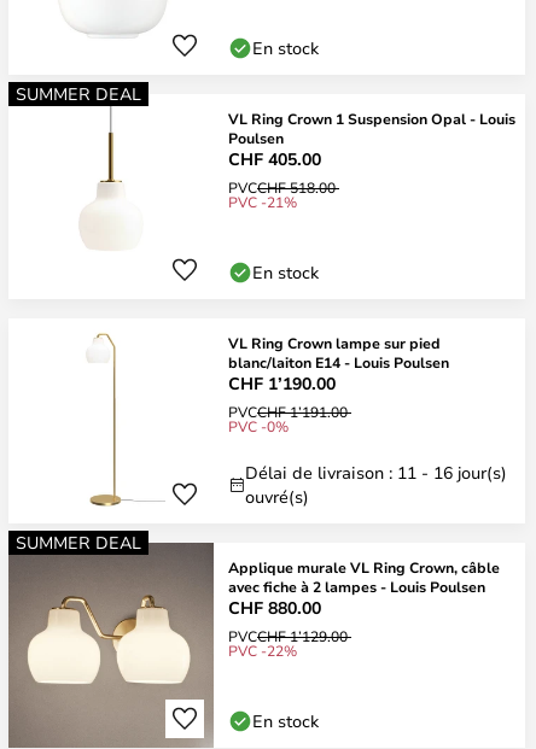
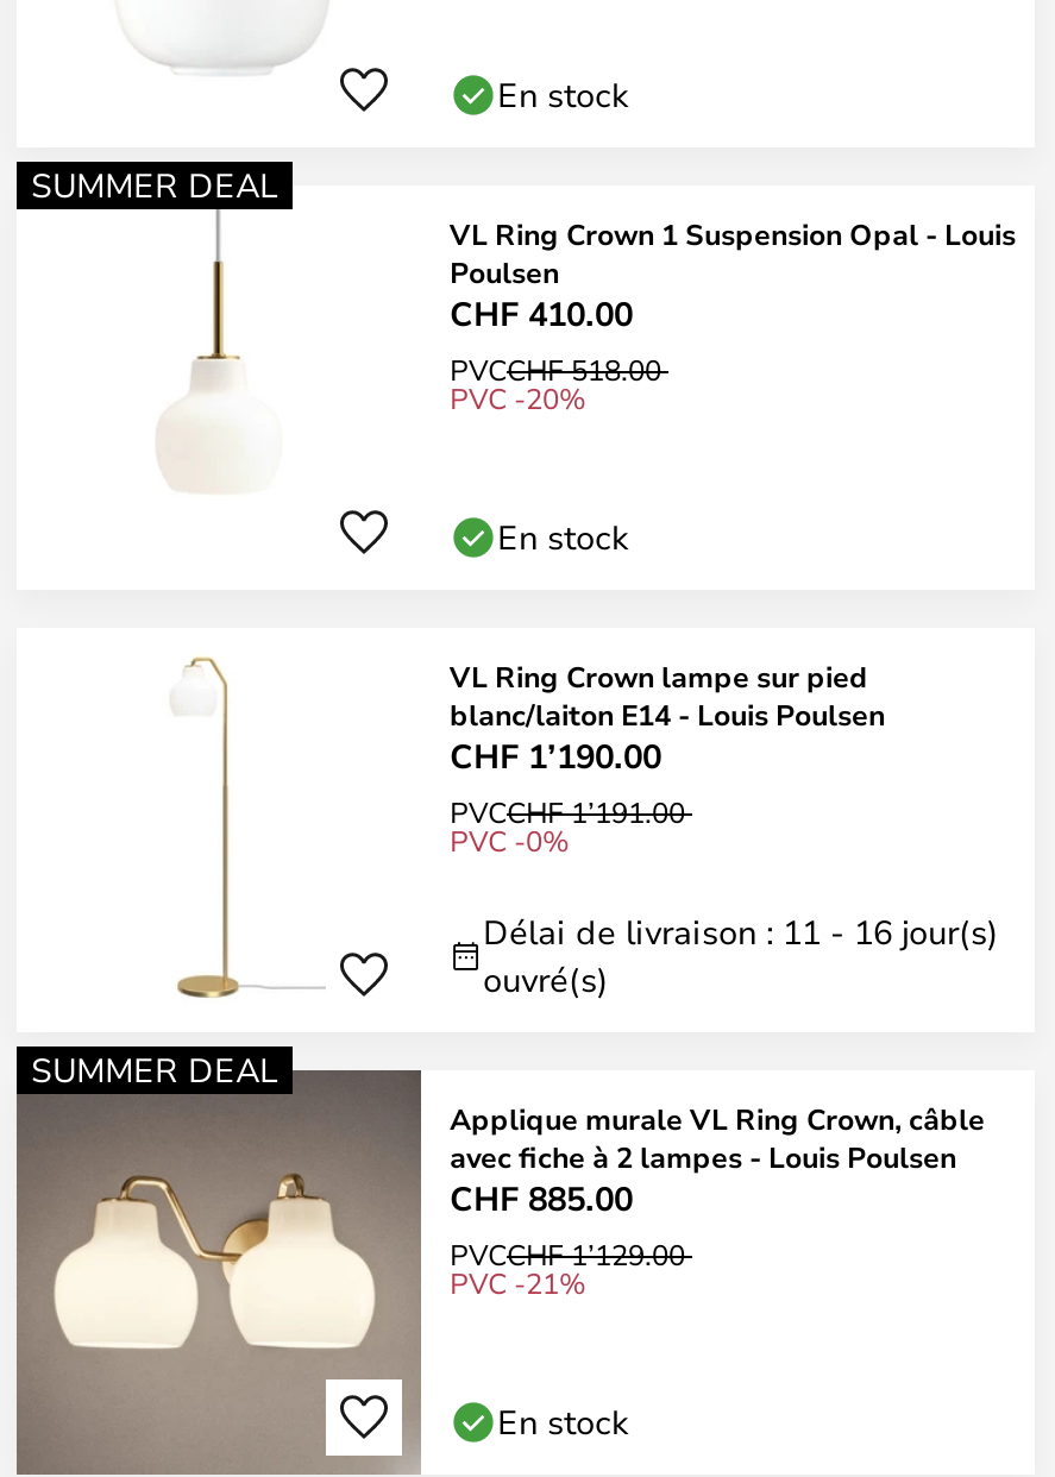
- CHF 405.00
+ CHF 410.00

- PVC -21%
+ PVC -20%

- CHF 880.00
+ CHF 885.00

- PVC -22%
+ PVC -21%
